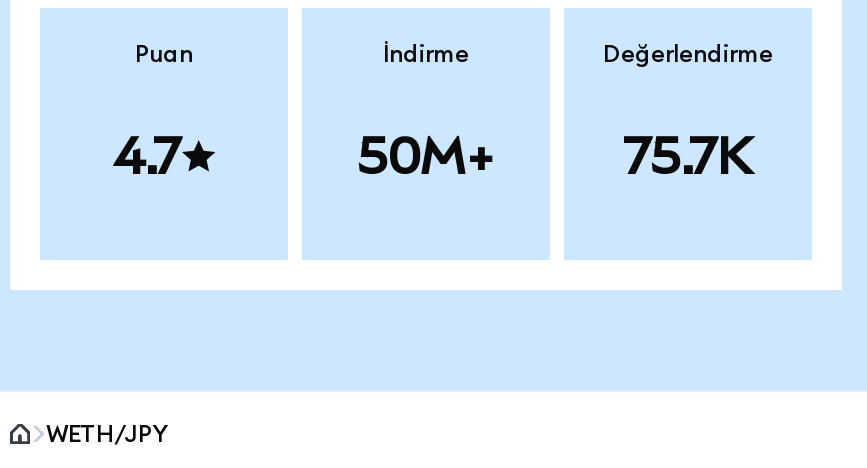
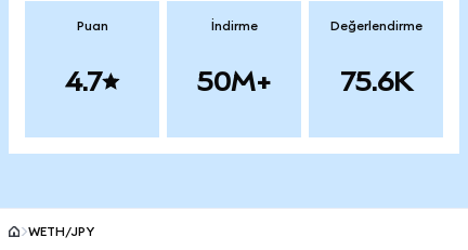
- 75.7K
+ 75.6K
